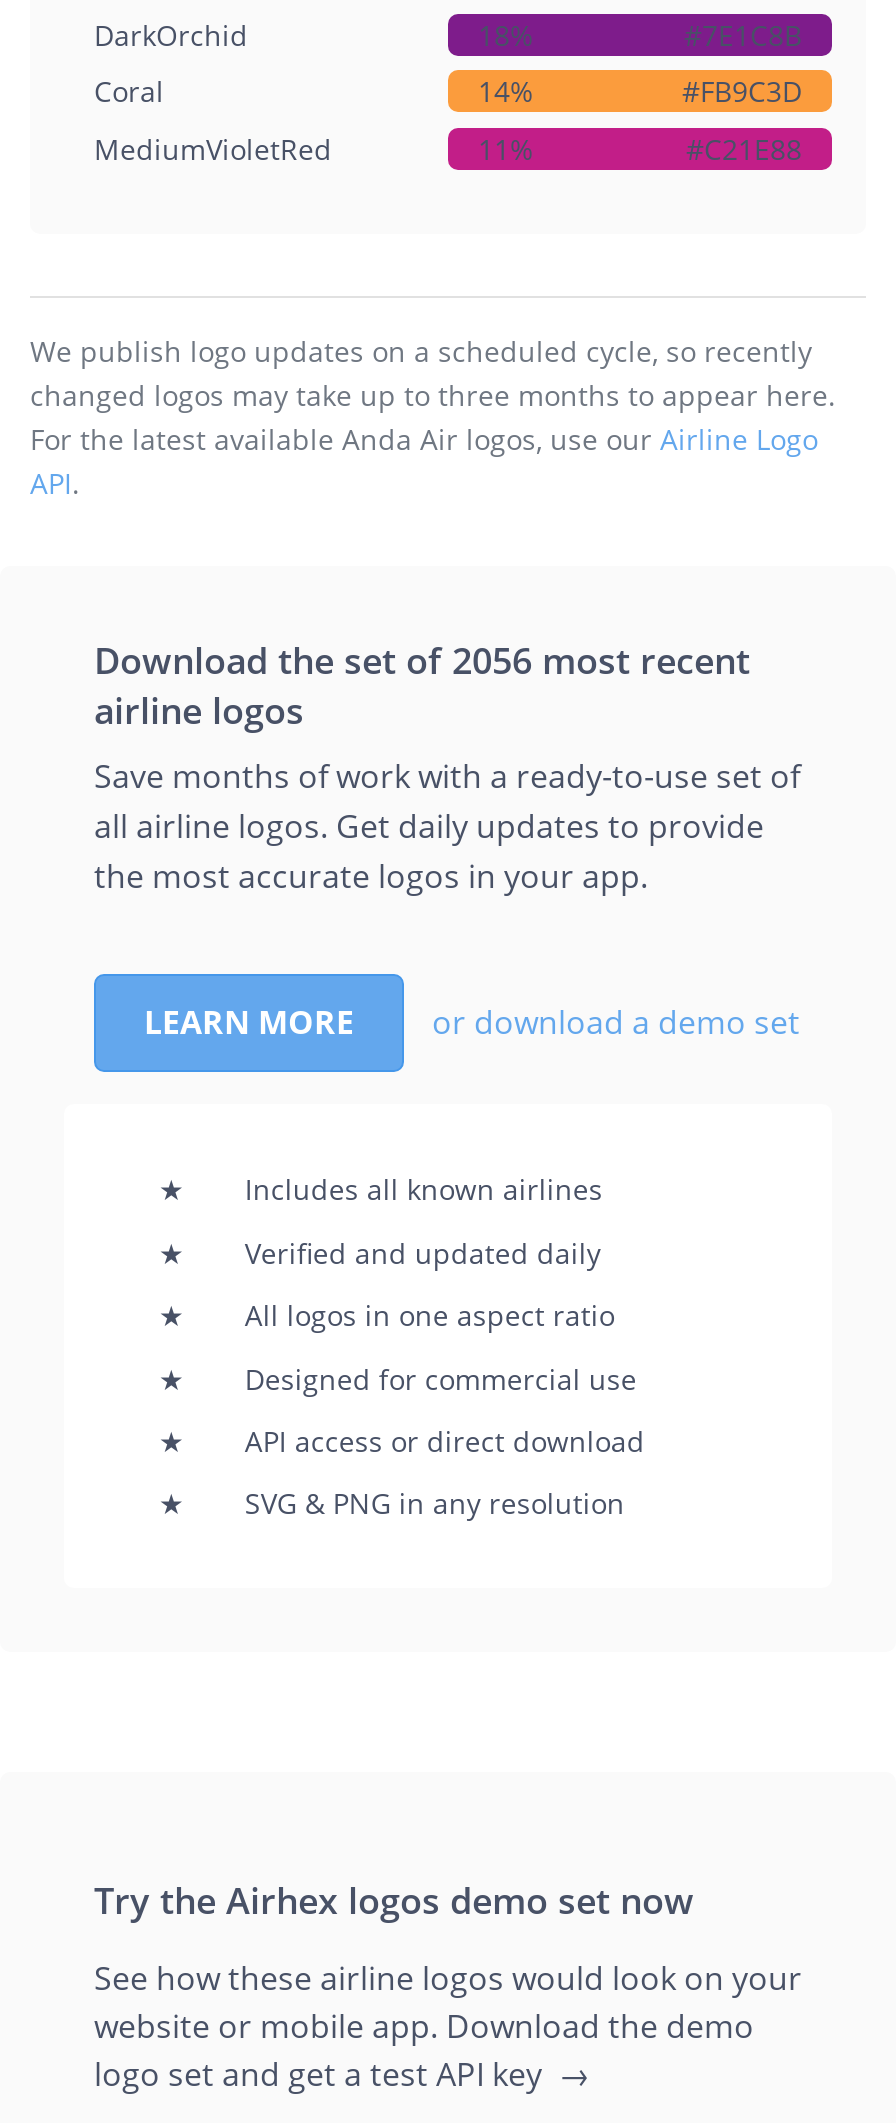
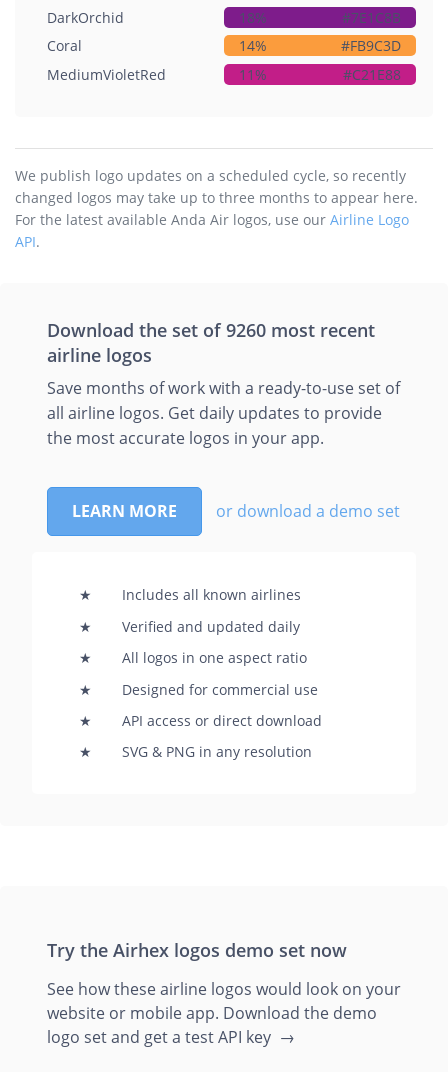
- Download the set of 2056 most recent
+ Download the set of 9260 most recent
